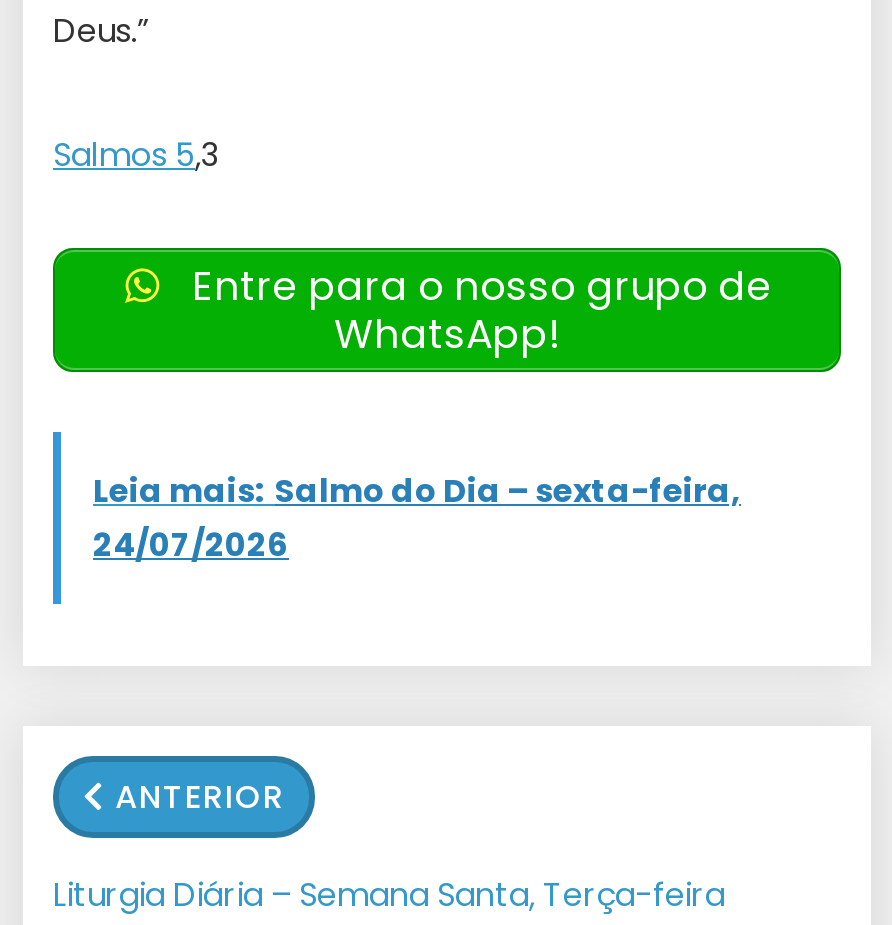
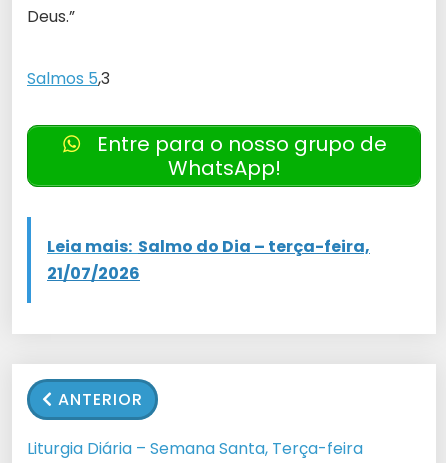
- Leia mais: Salmo do Dia – sexta-feira,
+ Leia mais: Salmo do Dia – terça-feira,

- 24/07/2026
+ 21/07/2026
